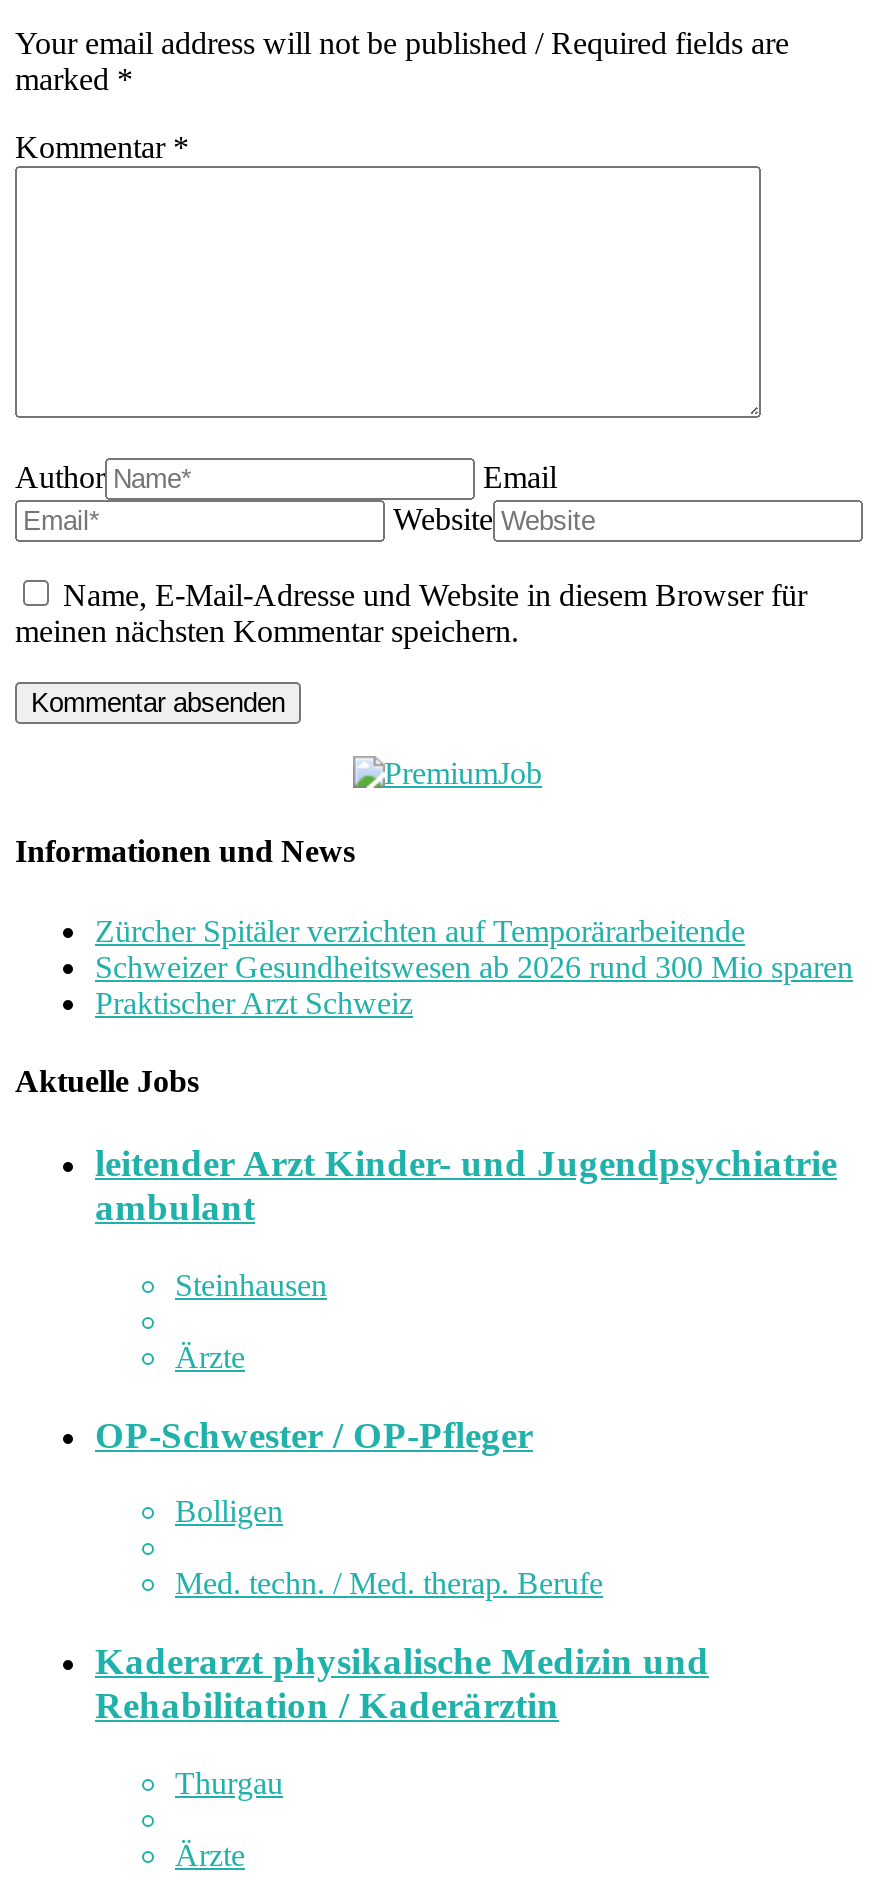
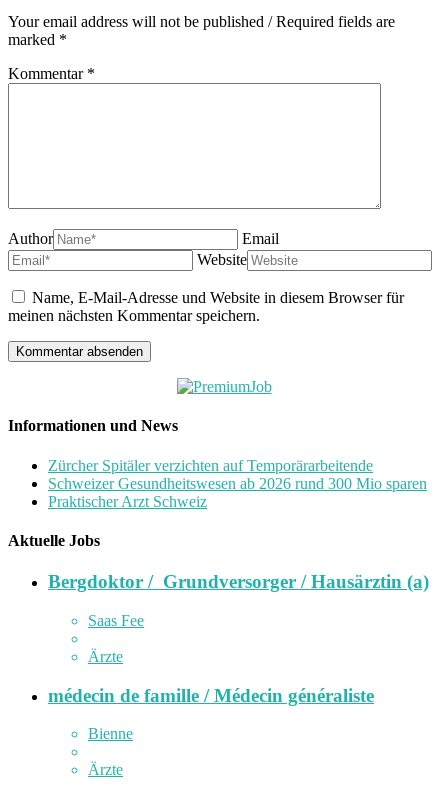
- leitender Arzt Kinder- und Jugendpsychiatrie
- ambulant
+ Bergdoktor / Grundversorger / Hausärztin (a)

- Steinhausen
+ Saas Fee

- OP-Schwester / OP-Pfleger
- Bolligen
- Med. techn. / Med. therap. Berufe
- Kaderarzt physikalische Medizin und
- Rehabilitation / Kaderärztin
- Thurgau
+ médecin de famille / Médecin généraliste
+ Bienne
